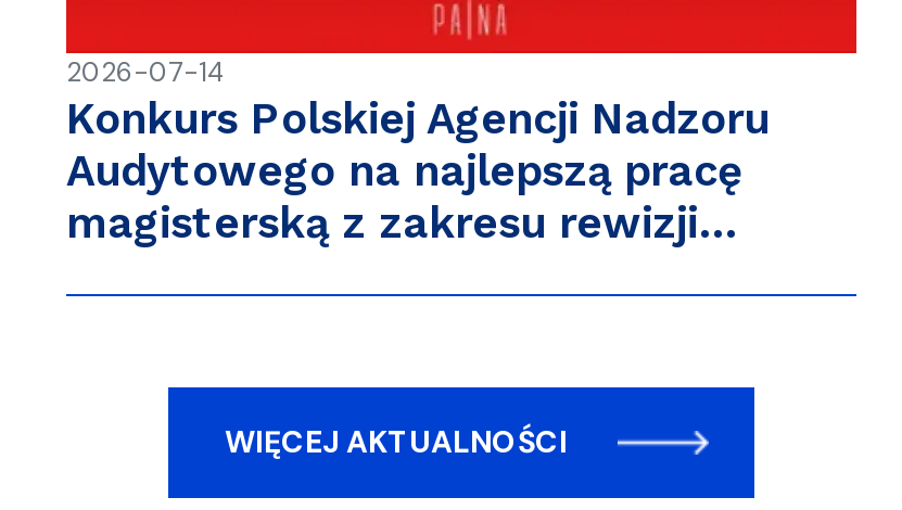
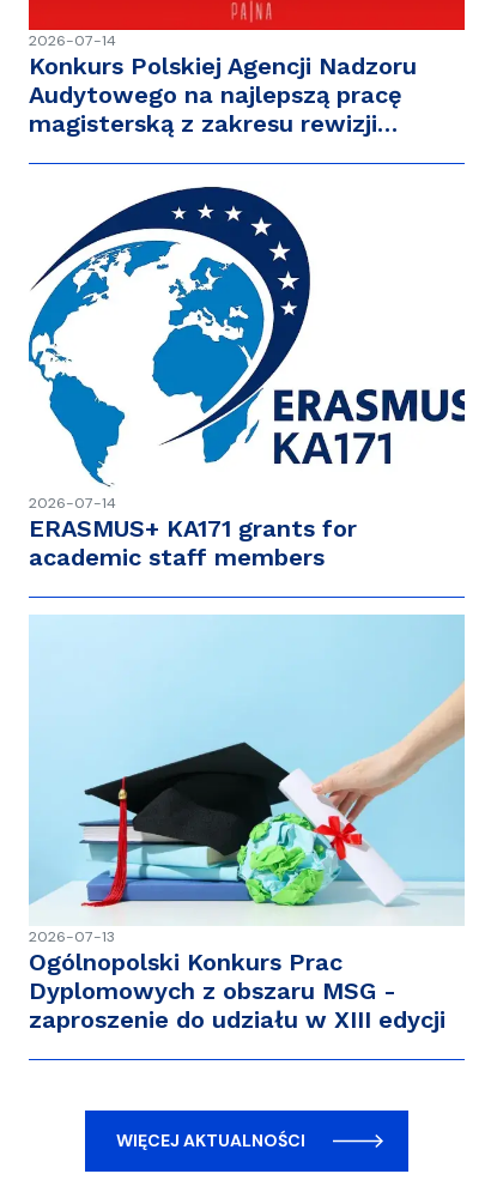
+ [image]
+ 2026-07-14
+ ERASMUS+ KA171 grants for
+ academic staff members

+ [image]
+ 2026-07-13
+ Ogólnopolski Konkurs Prac
+ Dyplomowych z obszaru MSG -
+ zaproszenie do udziału w XIII edycji
